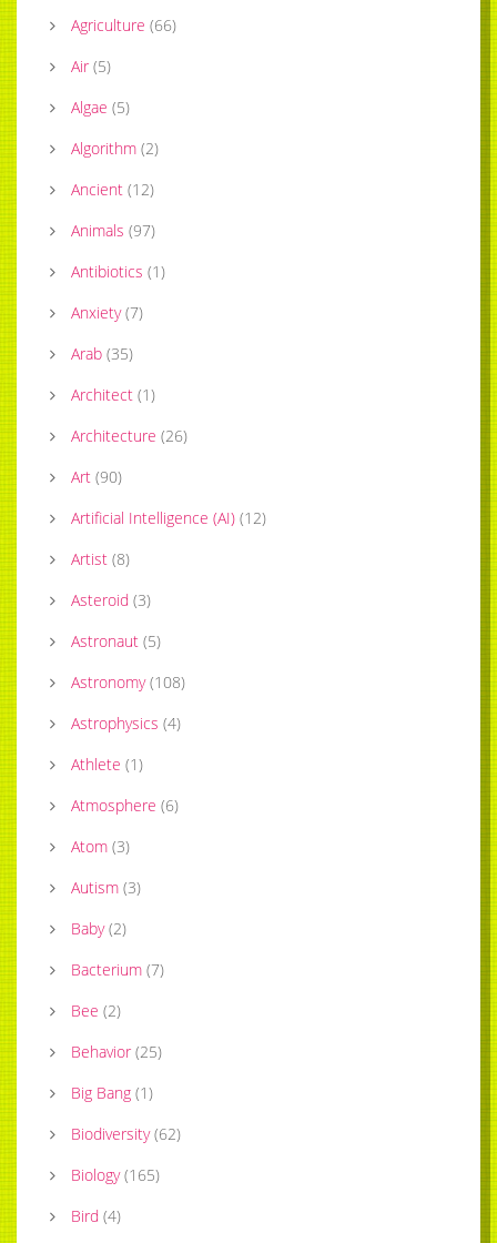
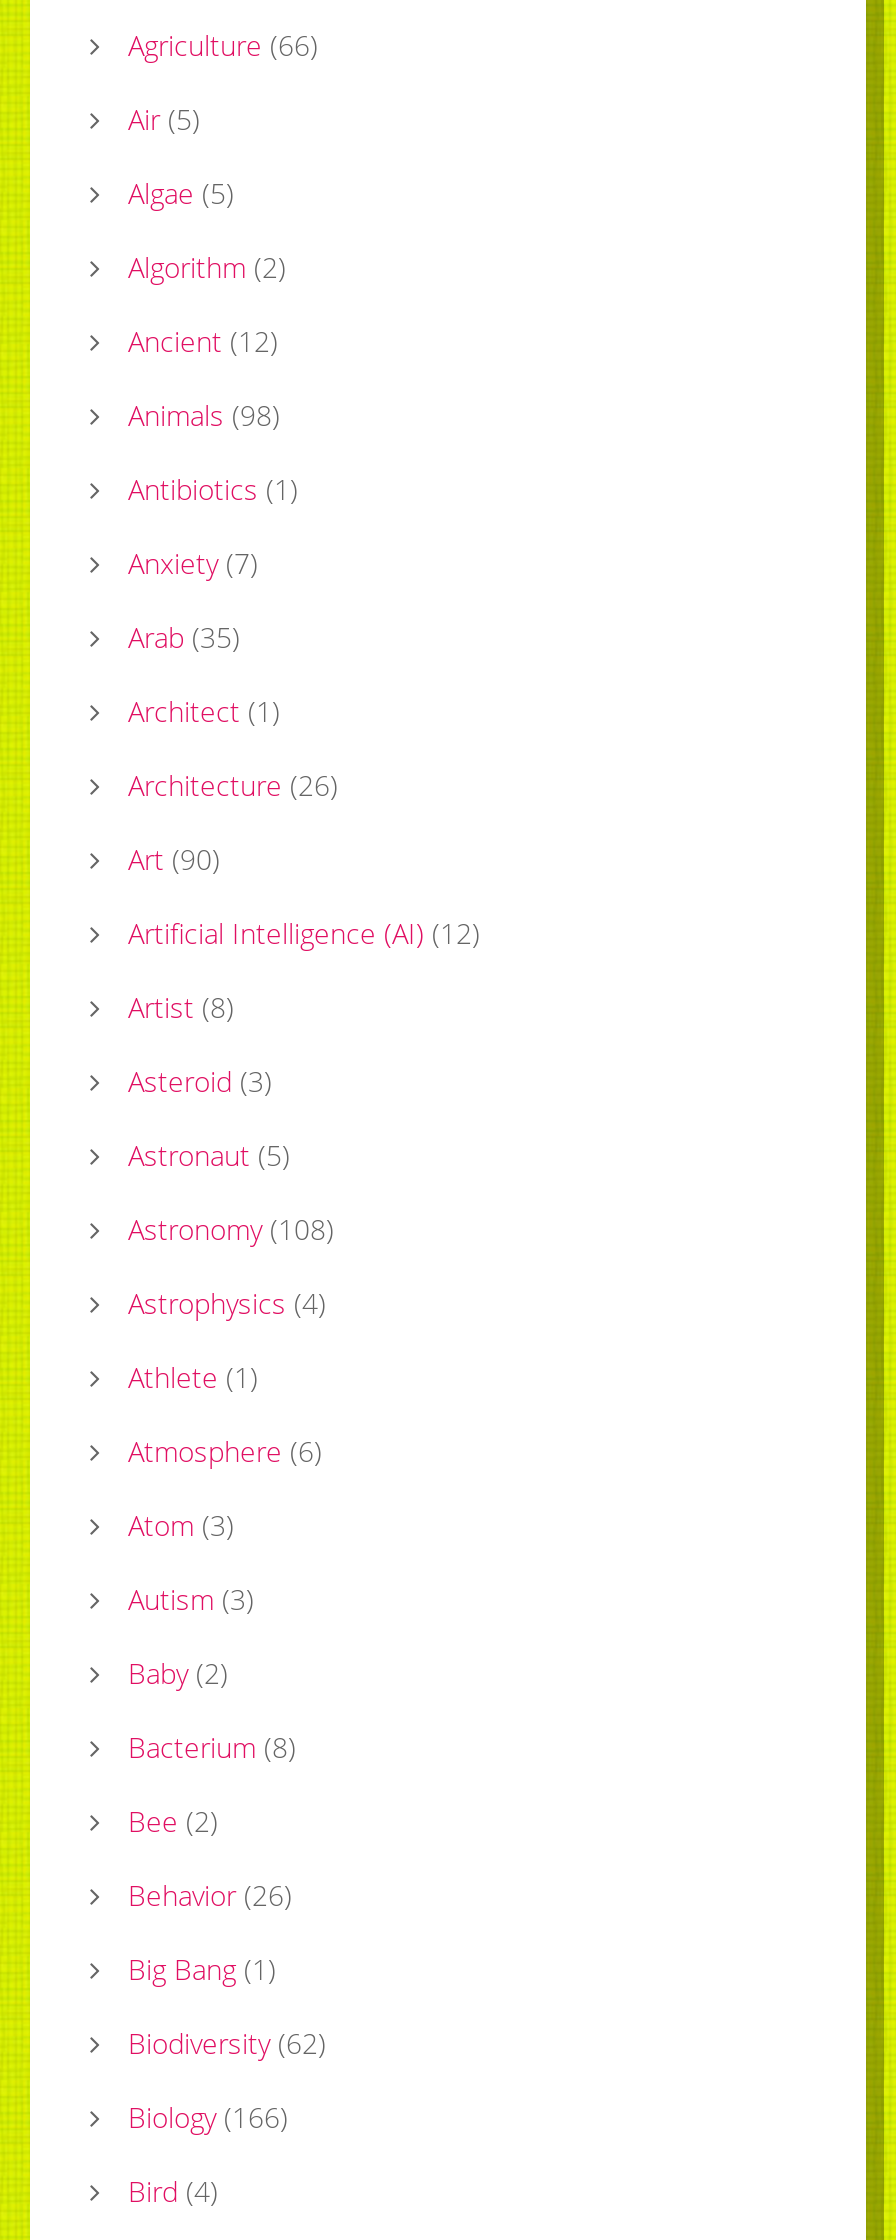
- Animals (97)
+ Animals (98)

- Bacterium (7)
+ Bacterium (8)

- Behavior (25)
+ Behavior (26)

- Biology (165)
+ Biology (166)
